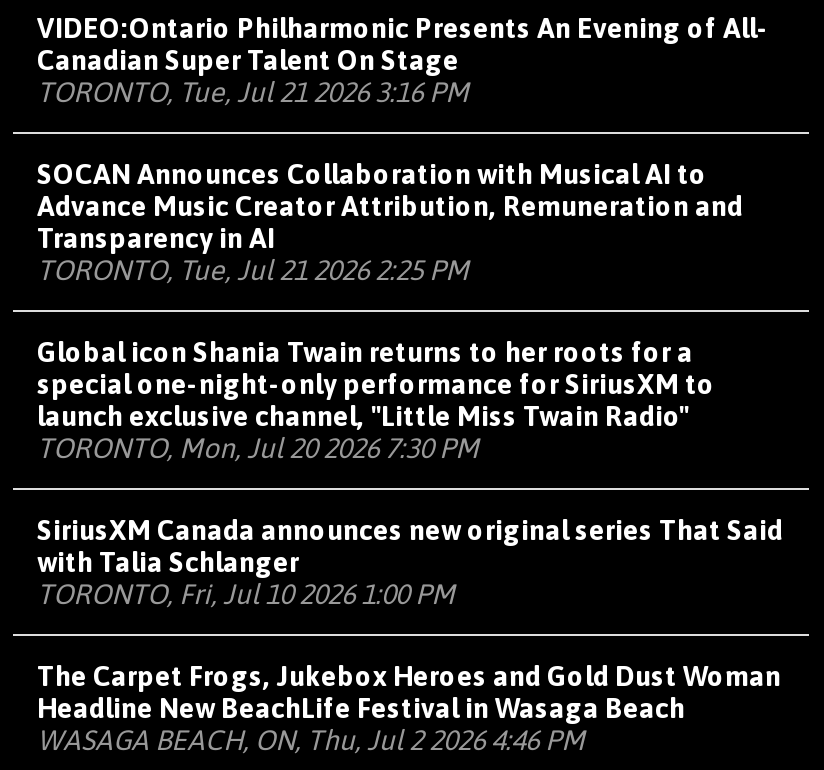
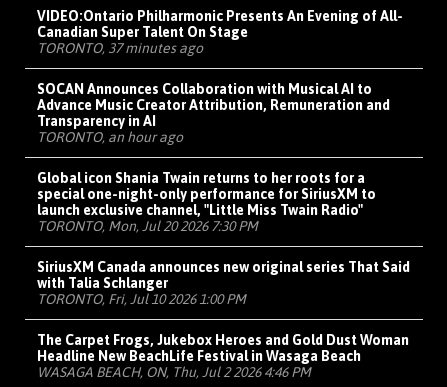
- TORONTO, Tue, Jul 21 2026 3:16 PM
+ TORONTO, 37 minutes ago

- TORONTO, Tue, Jul 21 2026 2:25 PM
+ TORONTO, an hour ago
